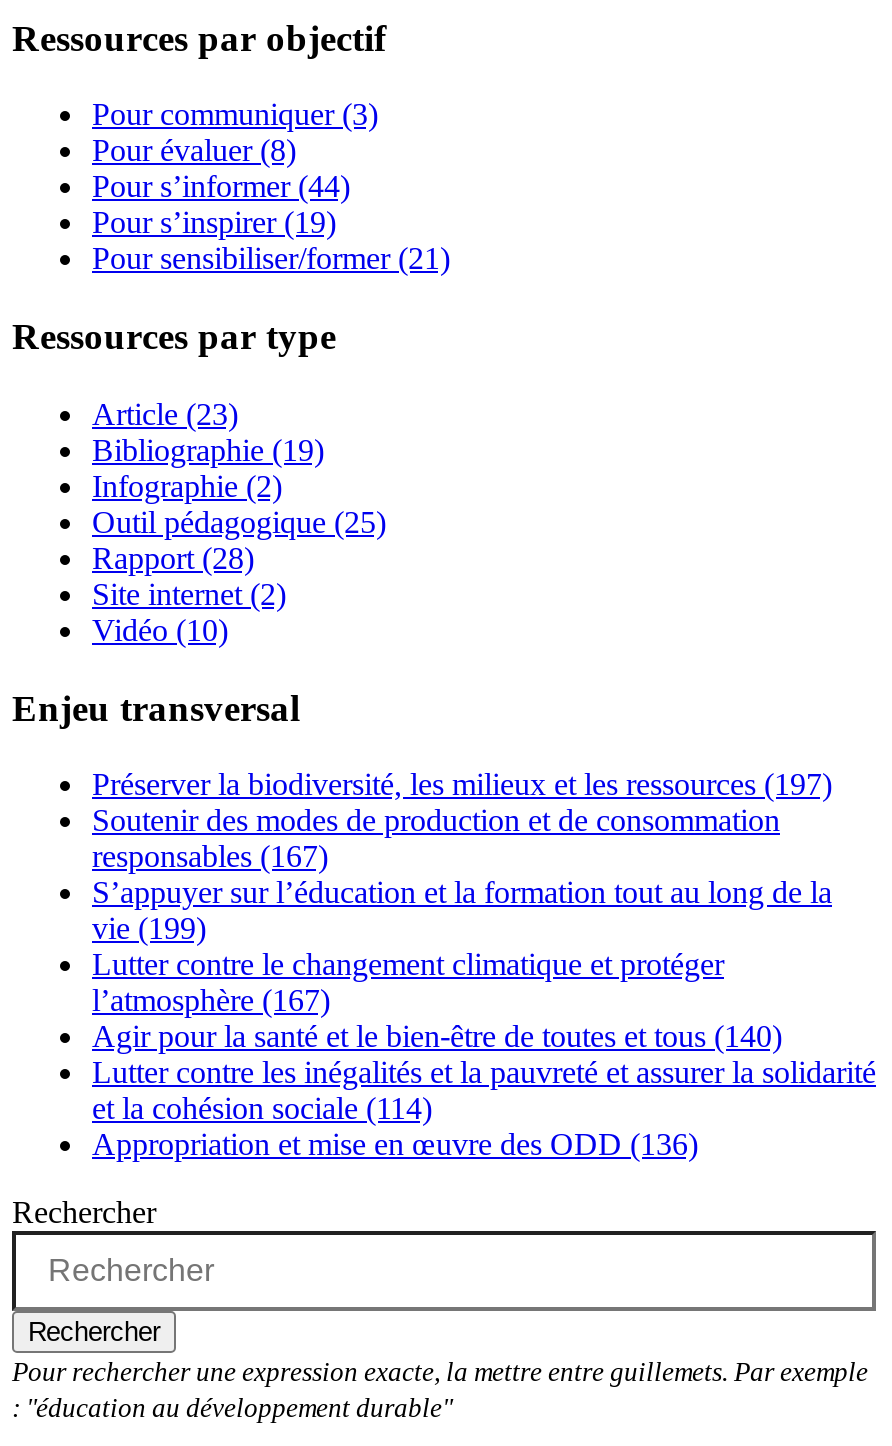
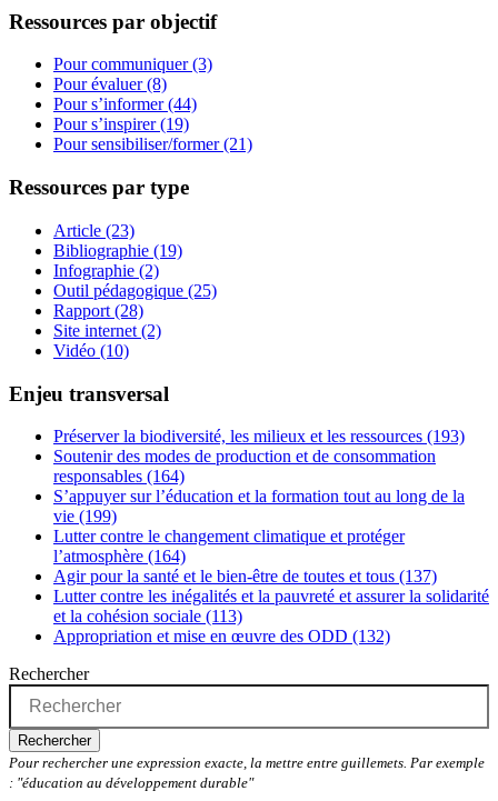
- Préserver la biodiversité, les milieux et les ressources (197)
+ Préserver la biodiversité, les milieux et les ressources (193)

- responsables (167)
+ responsables (164)

- l’atmosphère (167)
+ l’atmosphère (164)

- Agir pour la santé et le bien-être de toutes et tous (140)
+ Agir pour la santé et le bien-être de toutes et tous (137)

- et la cohésion sociale (114)
+ et la cohésion sociale (113)

- Appropriation et mise en œuvre des ODD (136)
+ Appropriation et mise en œuvre des ODD (132)
